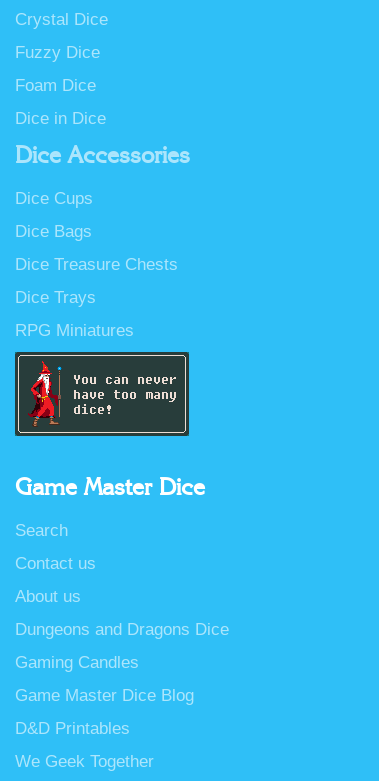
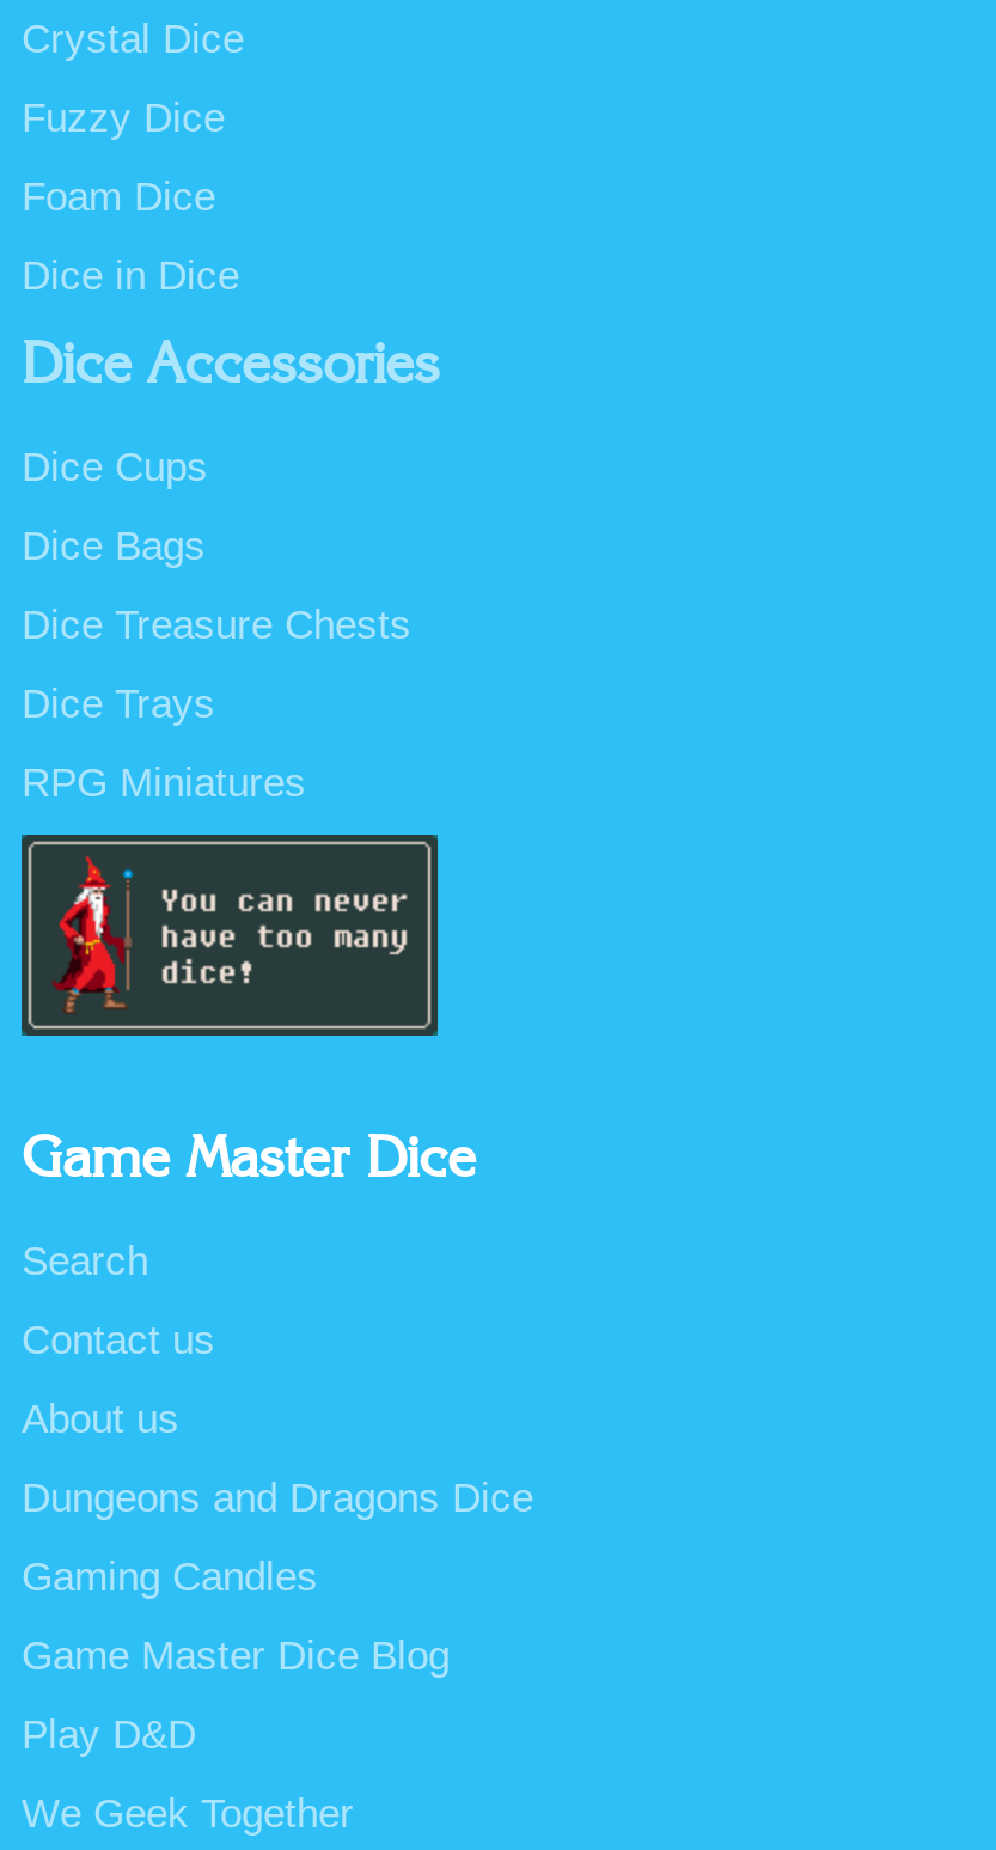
- D&D Printables
+ Play D&D
